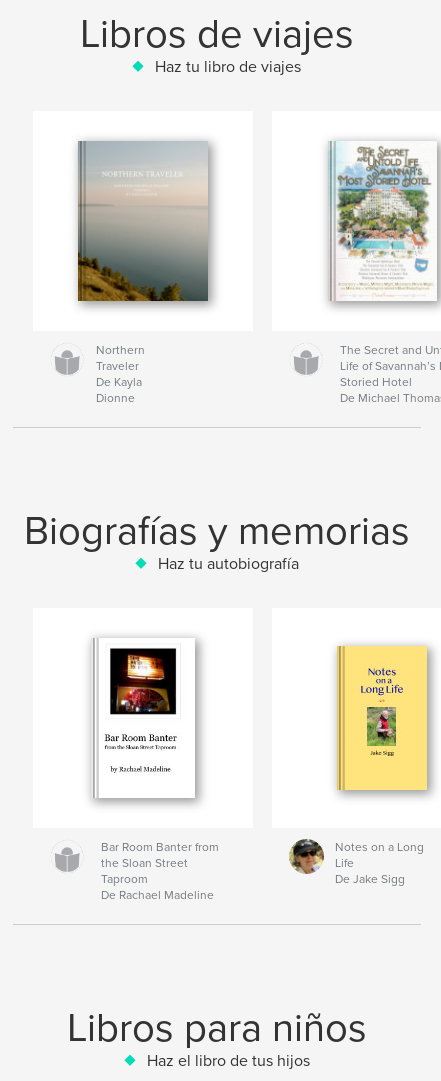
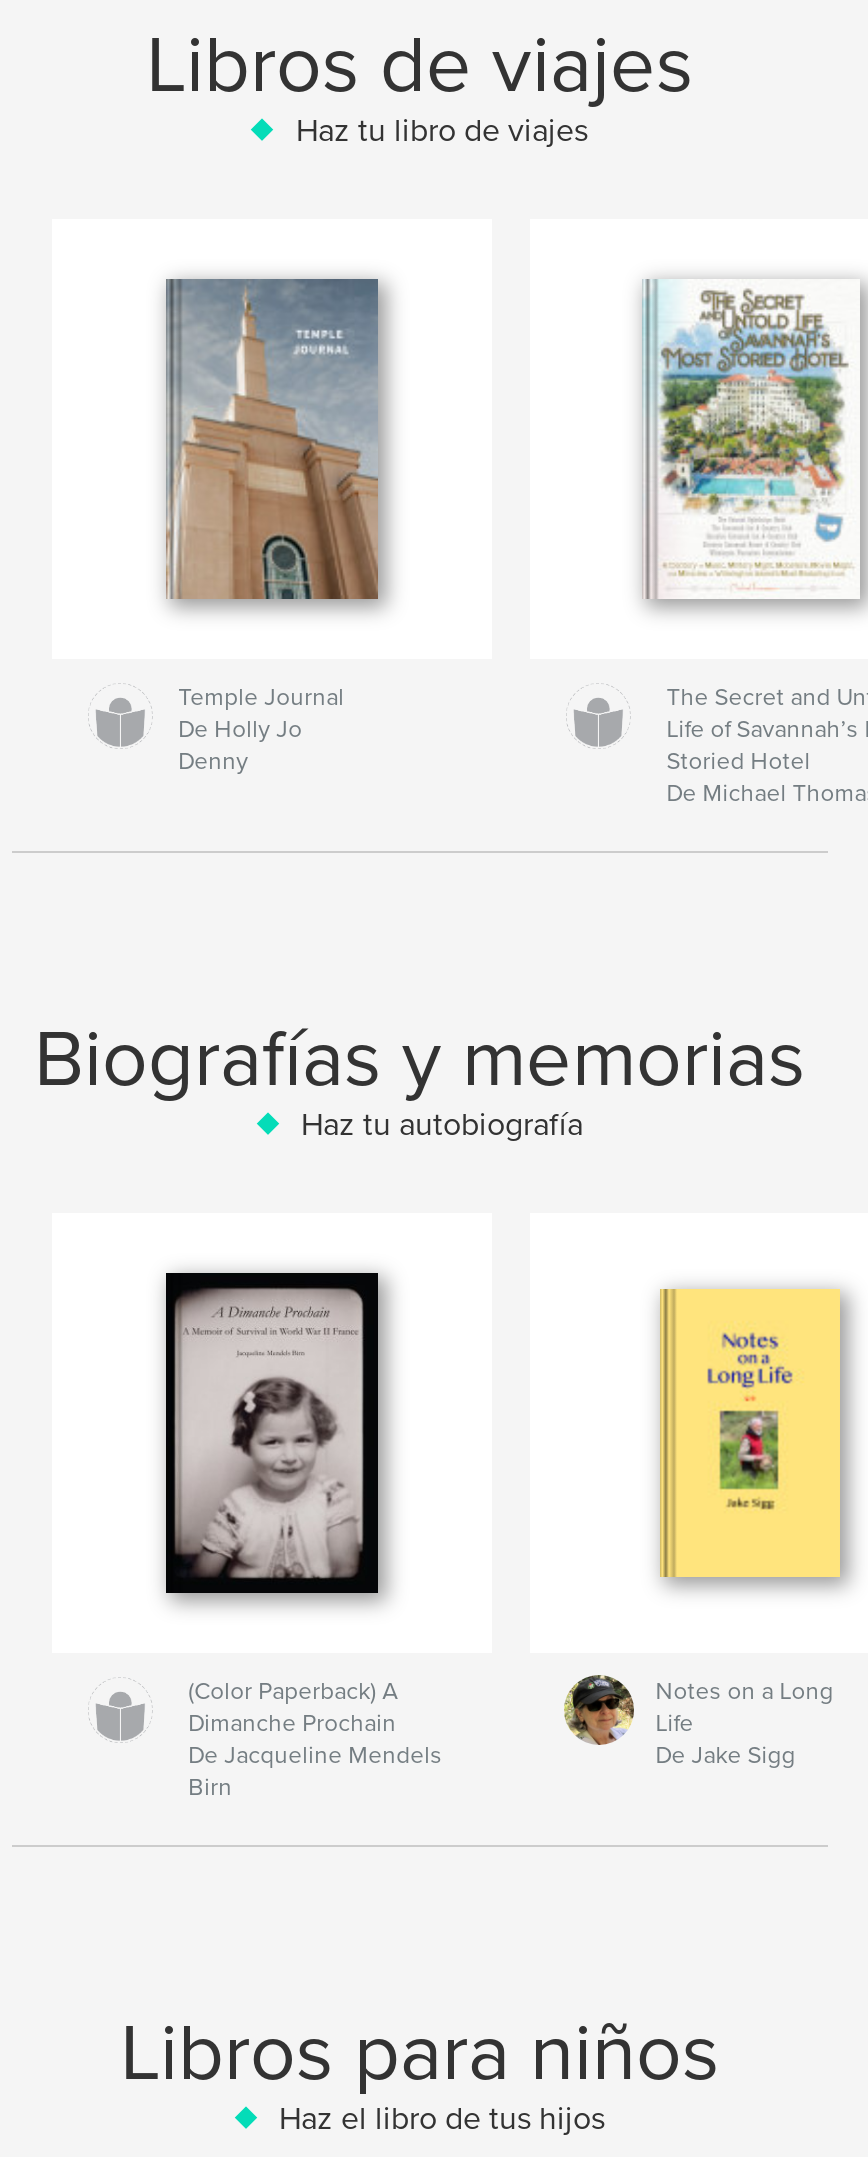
- [image]
- Northern
- Traveler
- De Kayla
- Dionne
+ [image]
+ Temple Journal
+ De Holly Jo
+ Denny

- [image]
+ [image]

- Bar Room Banter from
- the Sloan Street
- Taproom
- De Rachael Madeline
+ (Color Paperback) A
+ Dimanche Prochain
+ De Jacqueline Mendels
+ Birn
